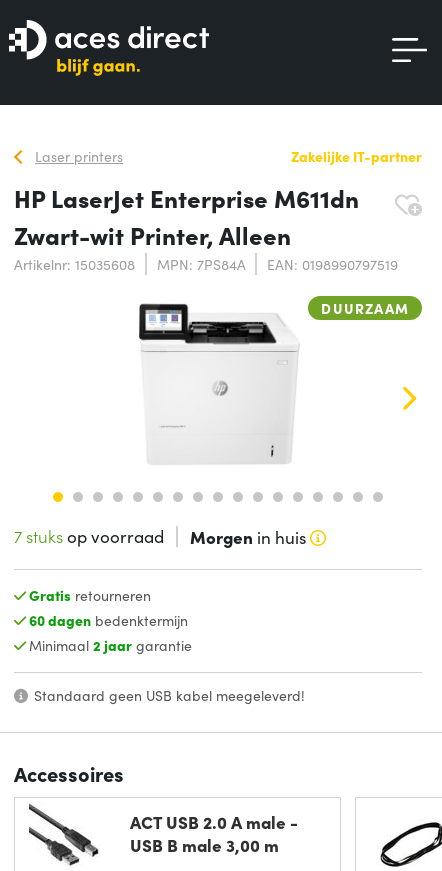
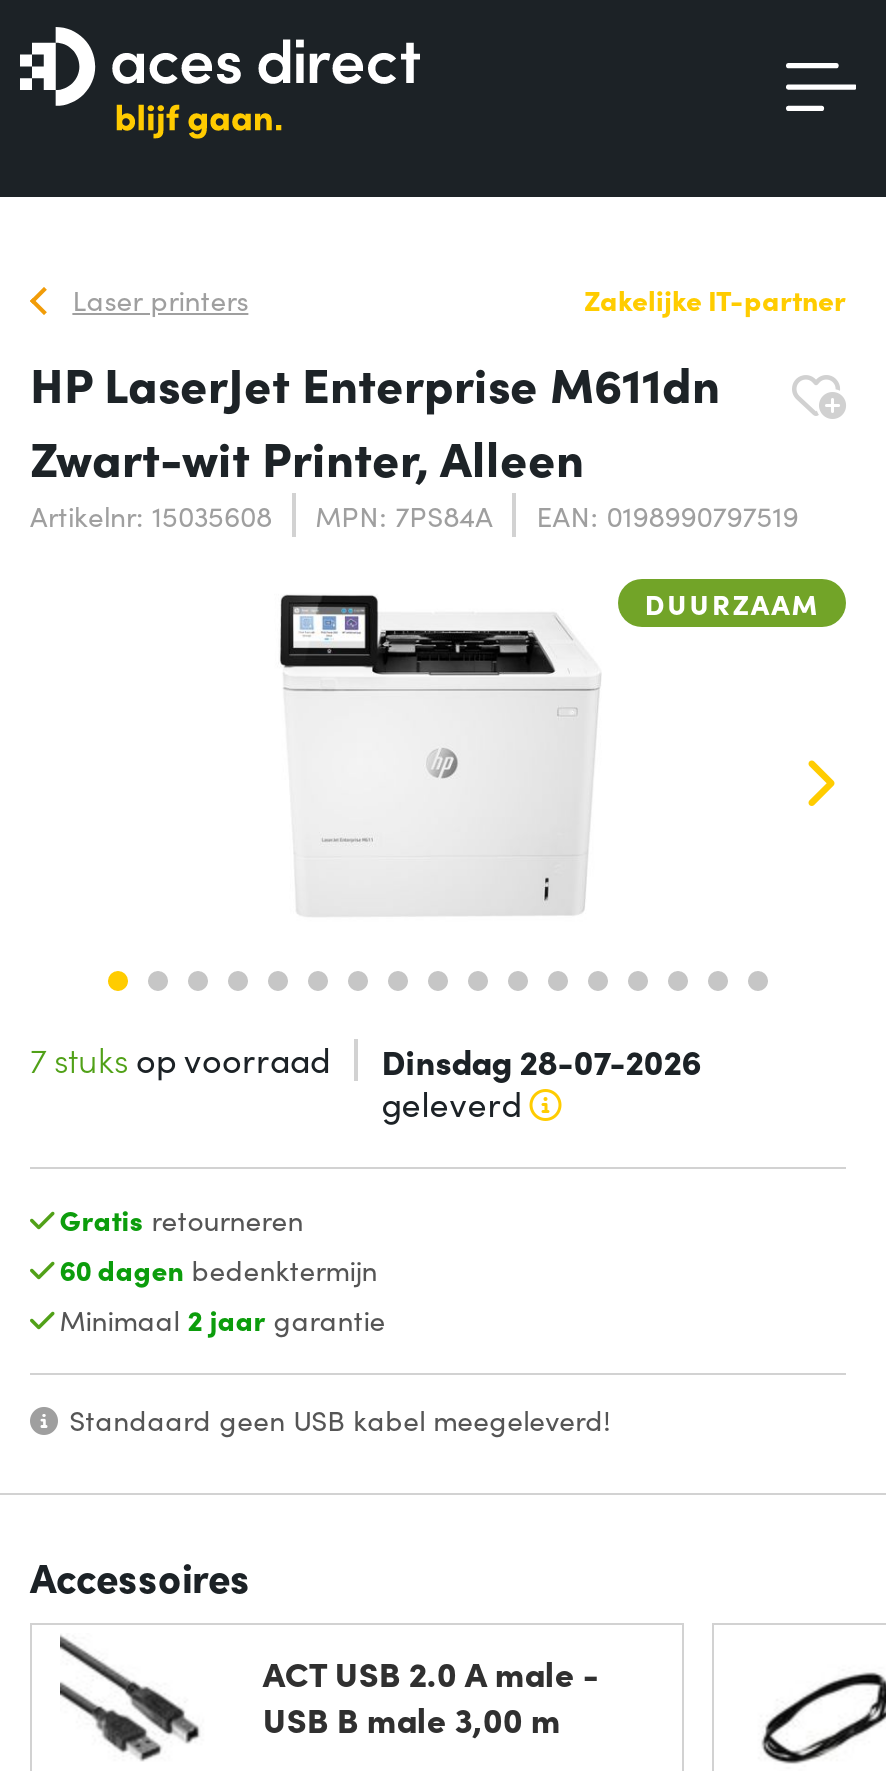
- Morgen in huis
+ Dinsdag 28-07-2026
+ geleverd
